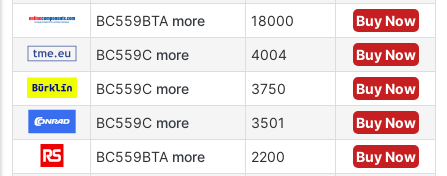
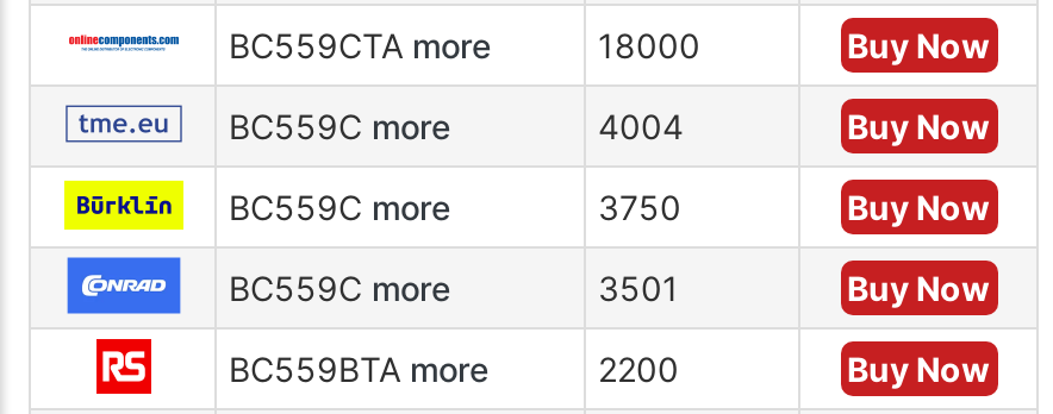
- BC559BTA more
+ BC559CTA more
